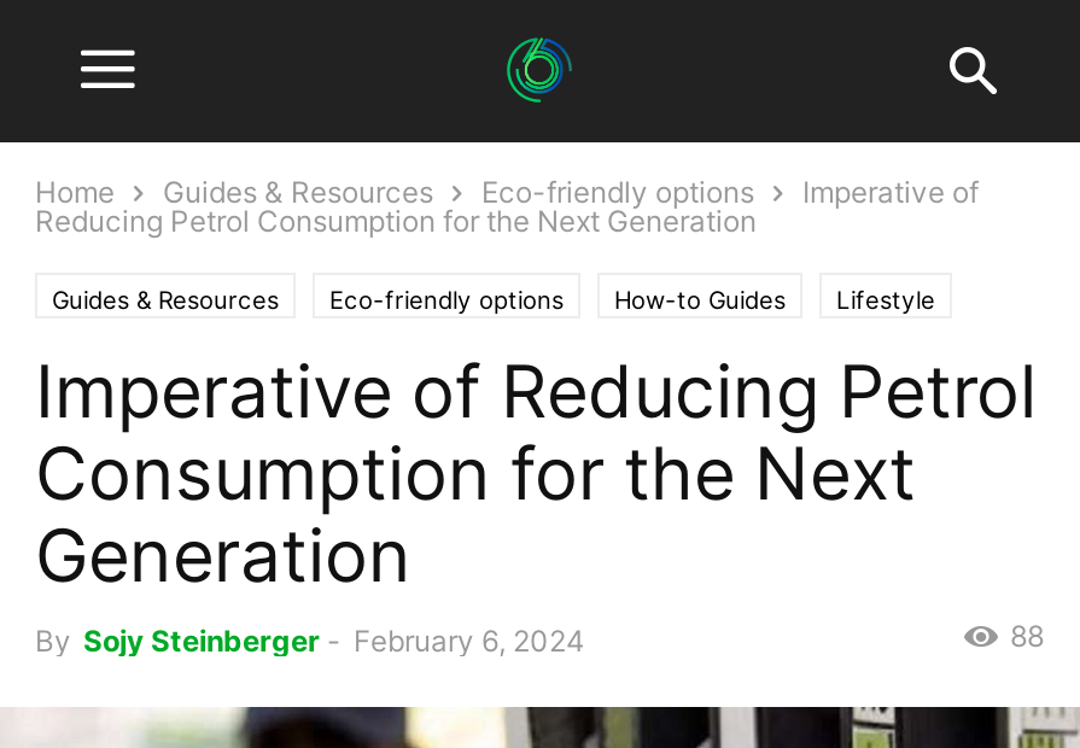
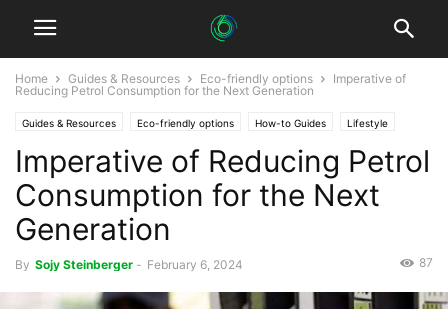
- 88
+ 87
